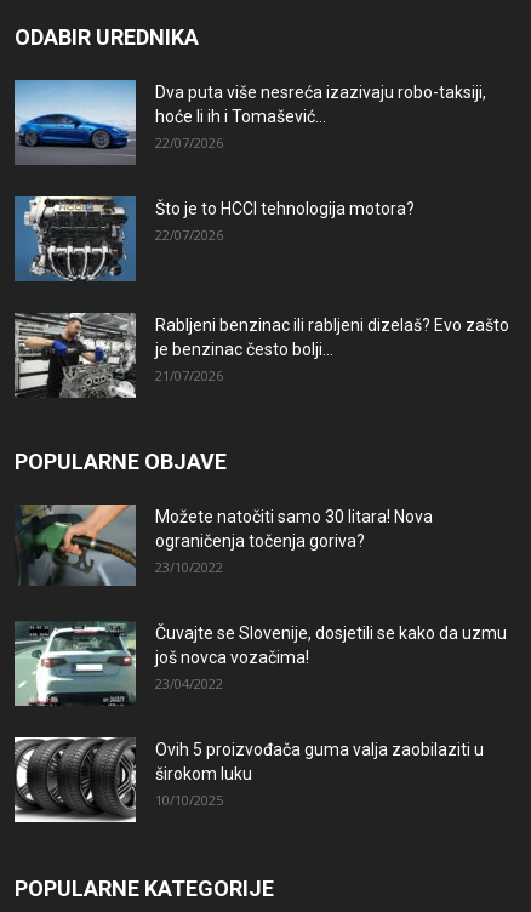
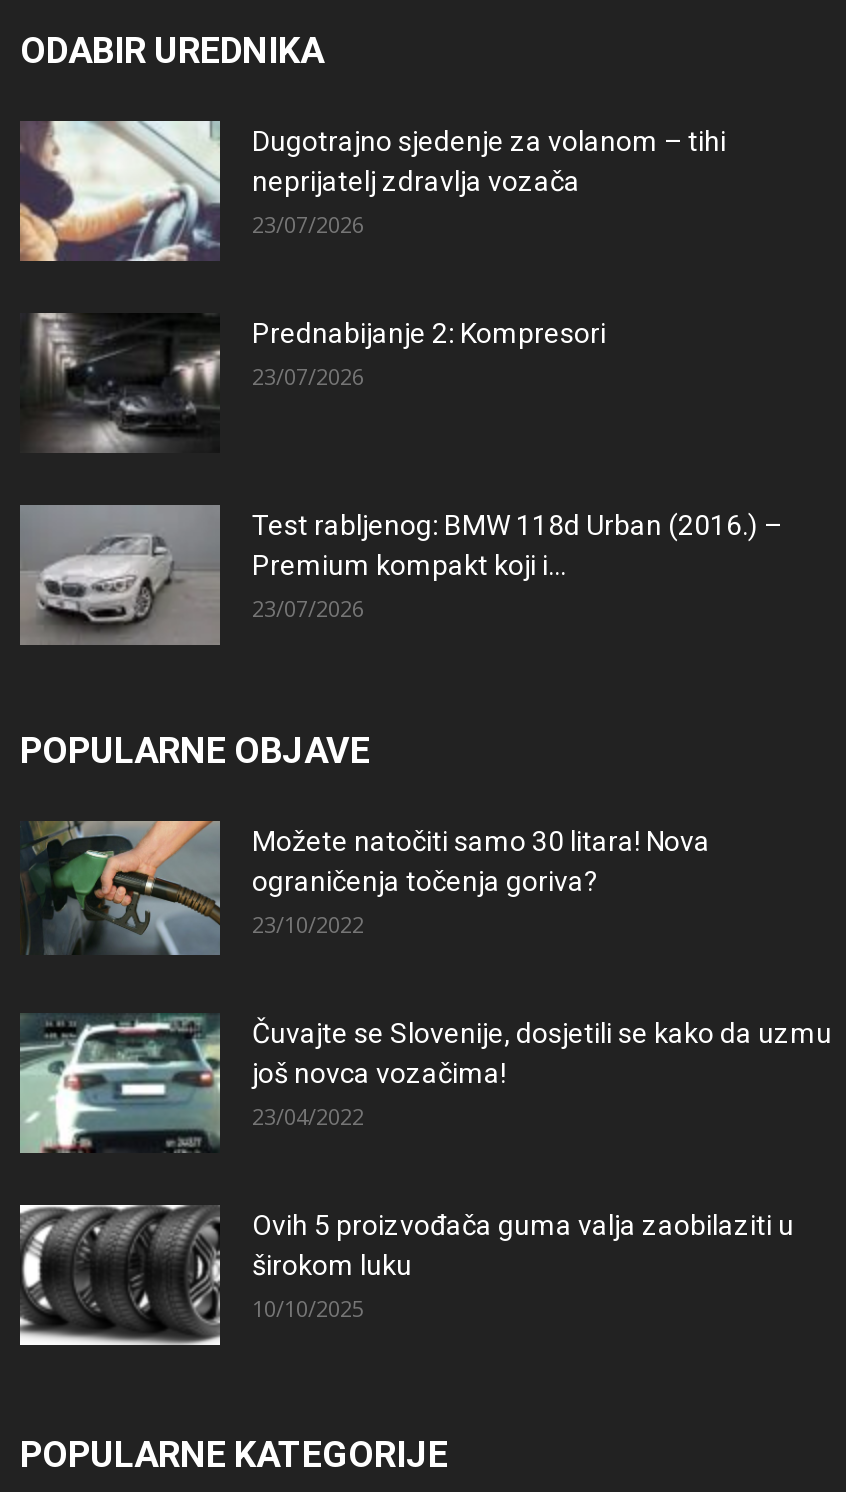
- [image]
- Dva puta više nesreća izazivaju robo-taksiji,
- hoće li ih i Tomašević...
- 22/07/2026
+ [image]
+ Dugotrajno sjedenje za volanom – tihi
+ neprijatelj zdravlja vozača
+ 23/07/2026

- [image]
- Što je to HCCI tehnologija motora?
- 22/07/2026
+ [image]
+ Prednabijanje 2: Kompresori
+ 23/07/2026

- [image]
- Rabljeni benzinac ili rabljeni dizelaš? Evo zašto
- je benzinac često bolji...
- 21/07/2026
+ [image]
+ Test rabljenog: BMW 118d Urban (2016.) –
+ Premium kompakt koji i...
+ 23/07/2026
